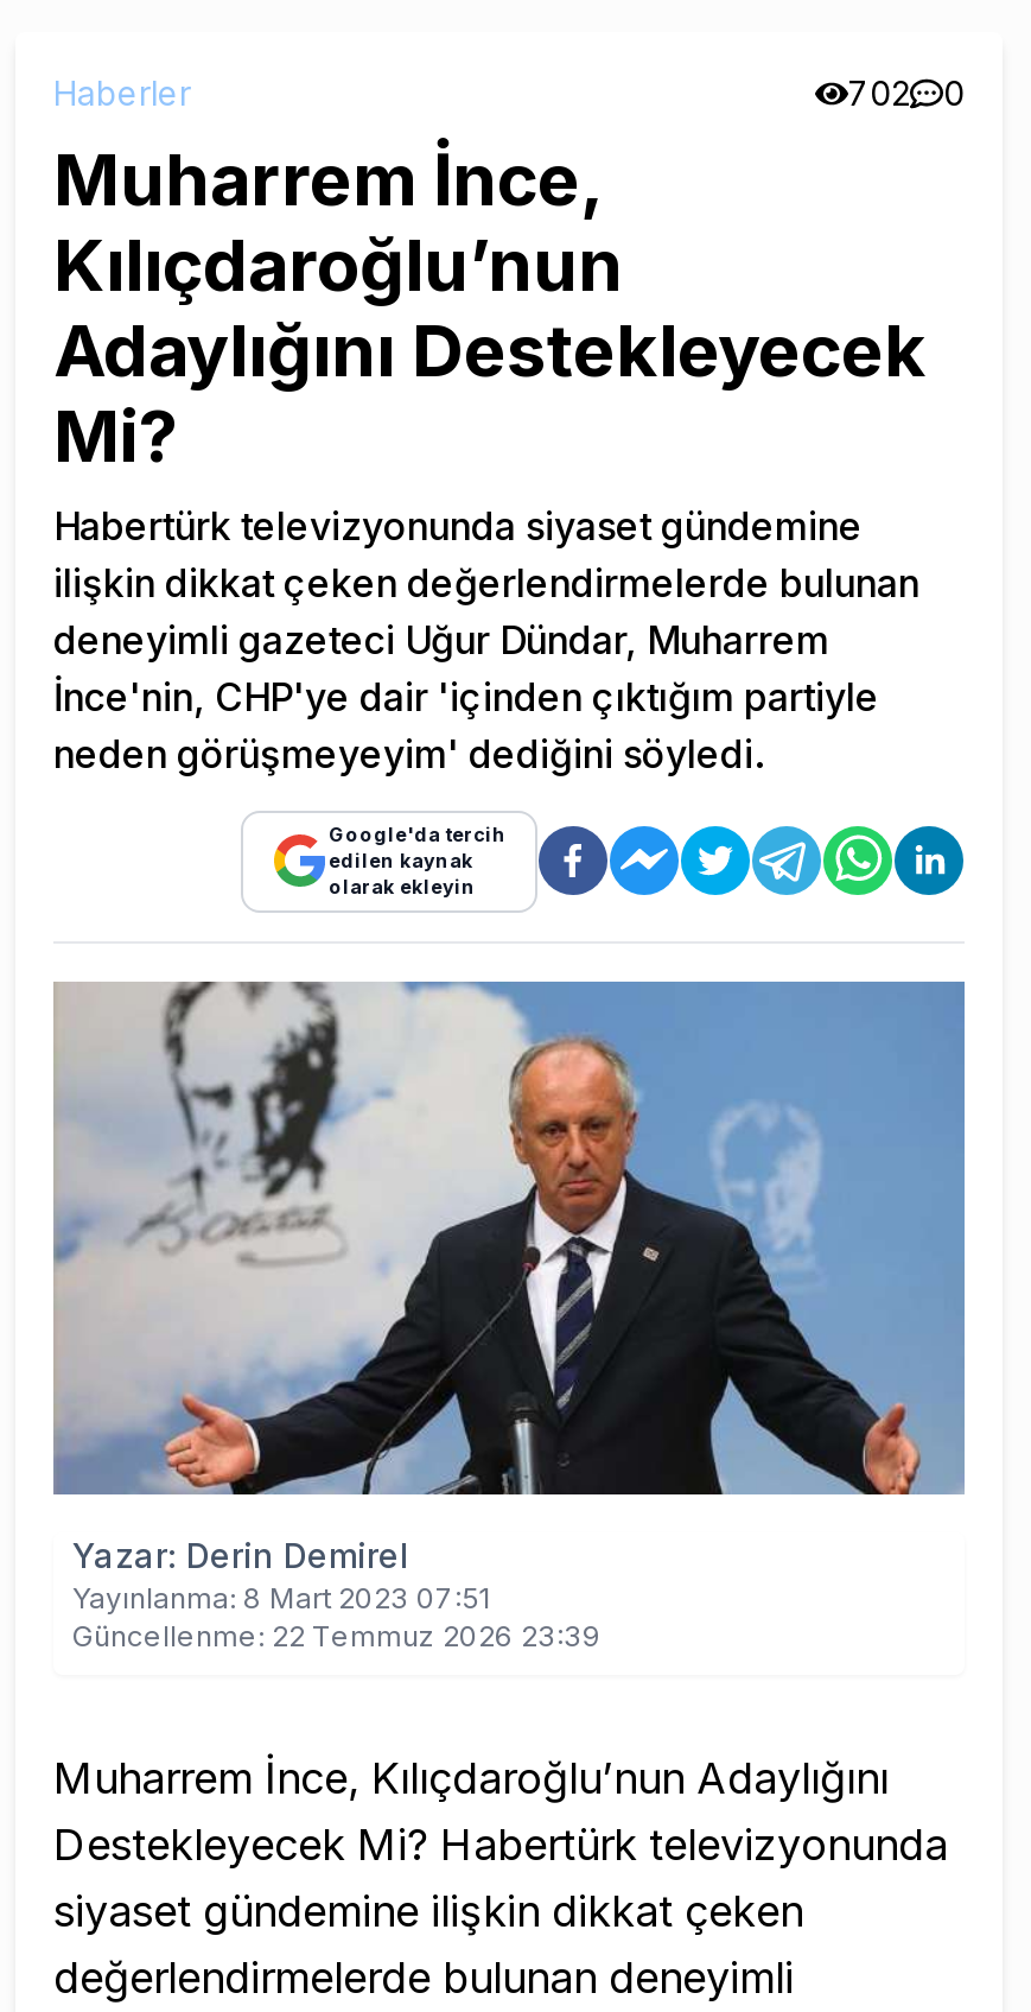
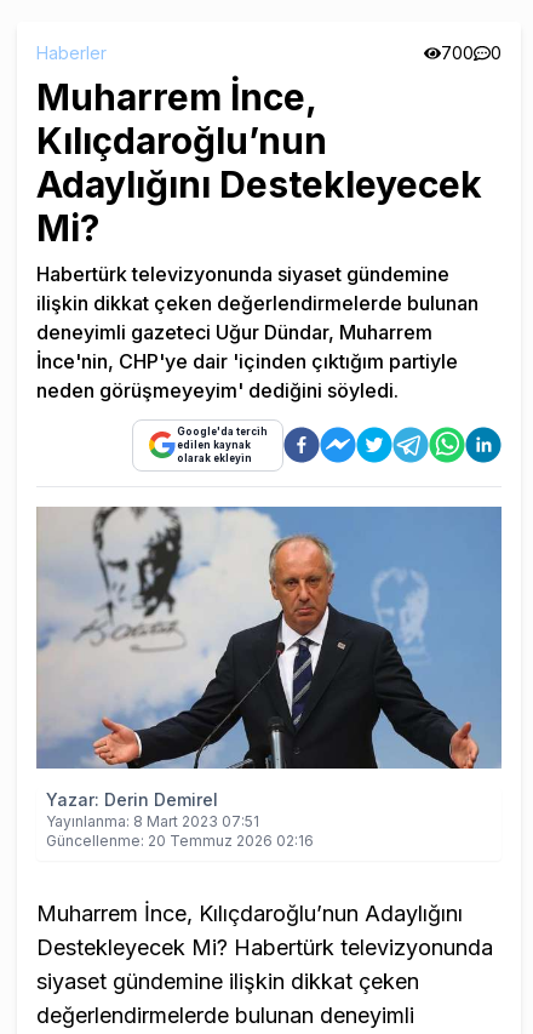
- 702 0
+ 700 0

- Güncellenme: 22 Temmuz 2026 23:39
+ Güncellenme: 20 Temmuz 2026 02:16
